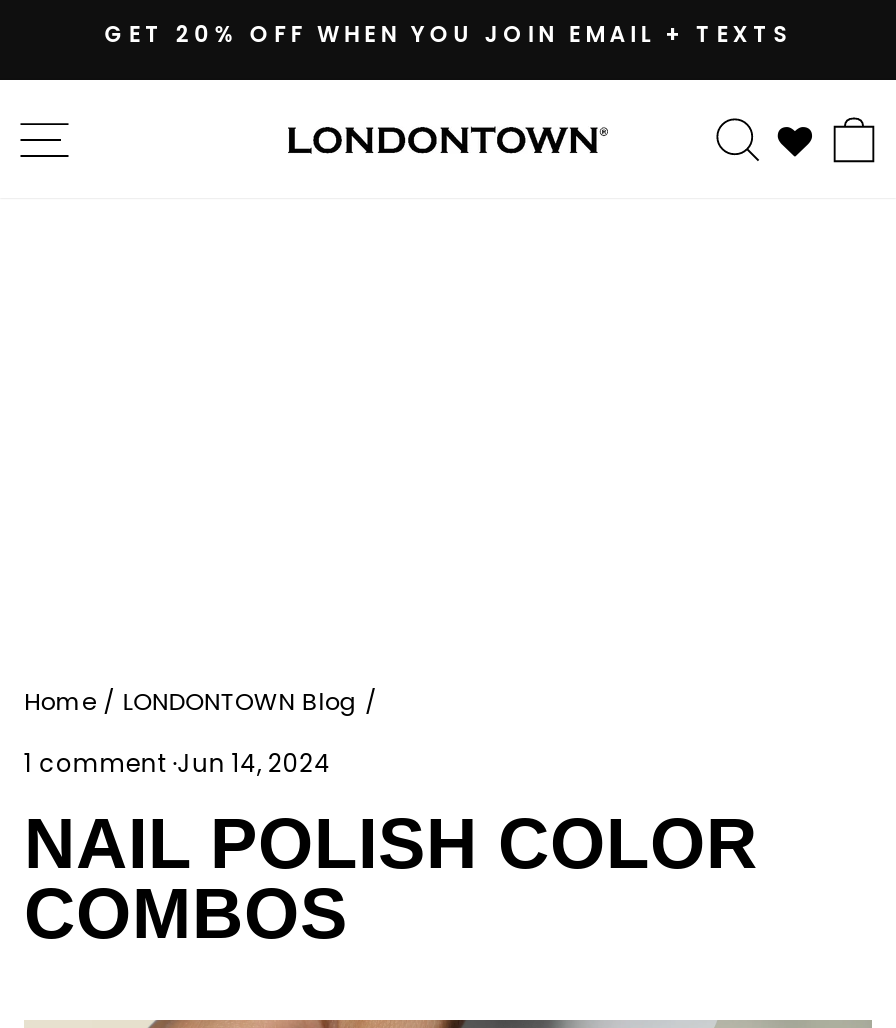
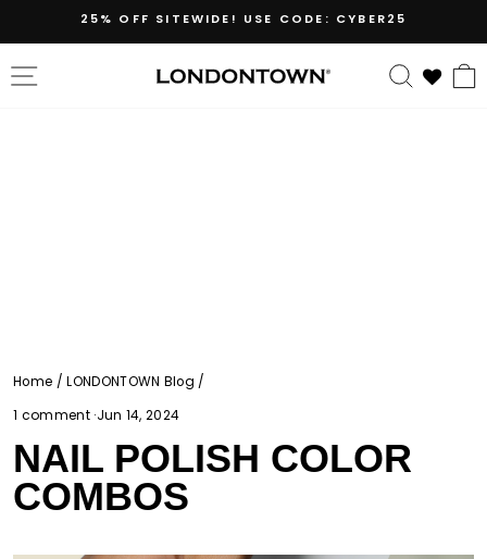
- GET 20% OFF WHEN YOU JOIN EMAIL + TEXTS
+ 25% OFF SITEWIDE! USE CODE: CYBER25
